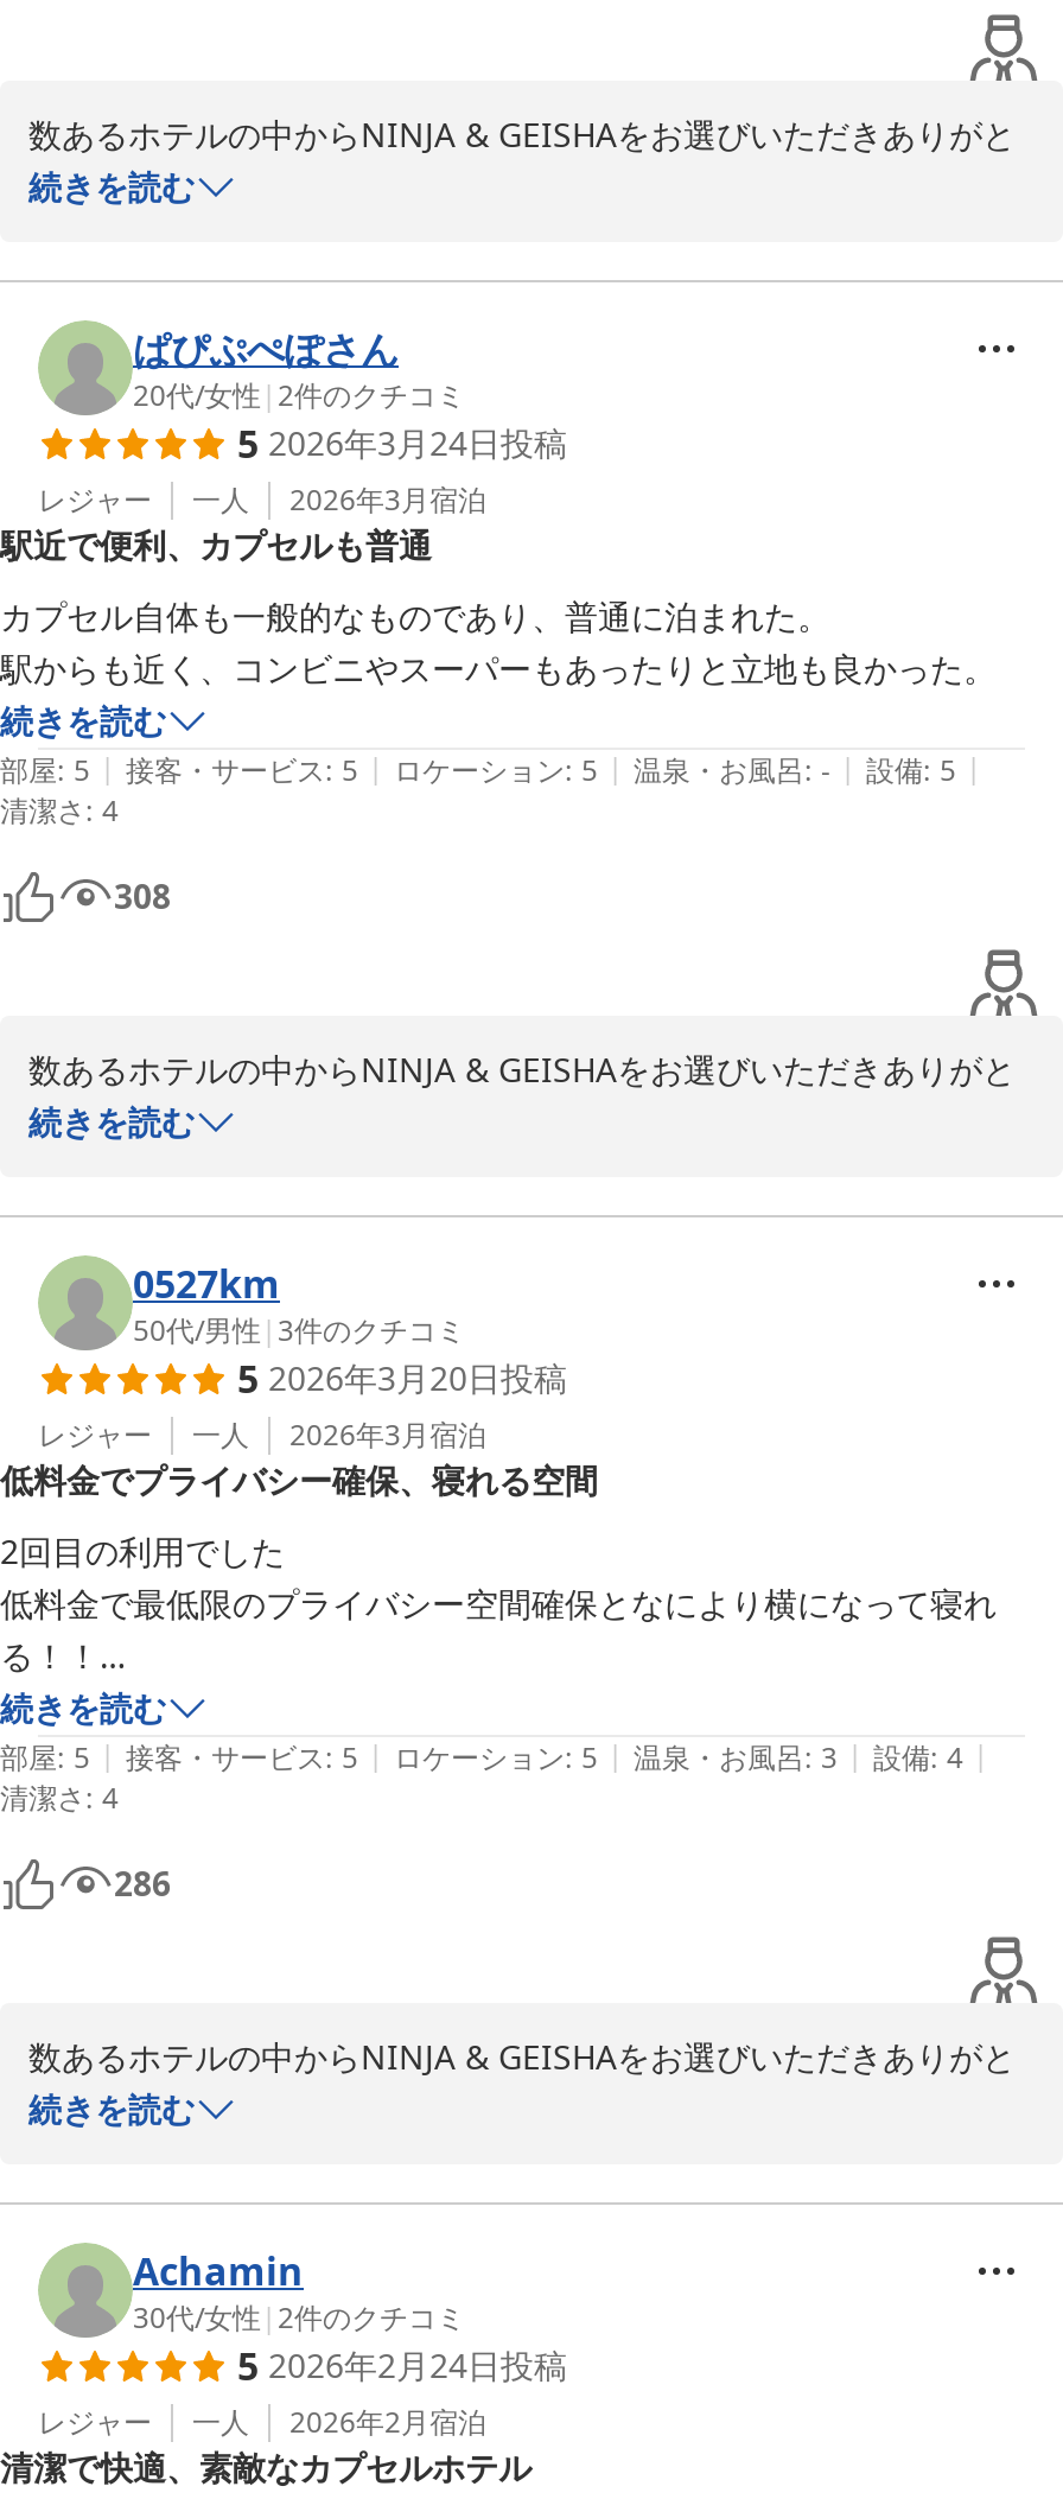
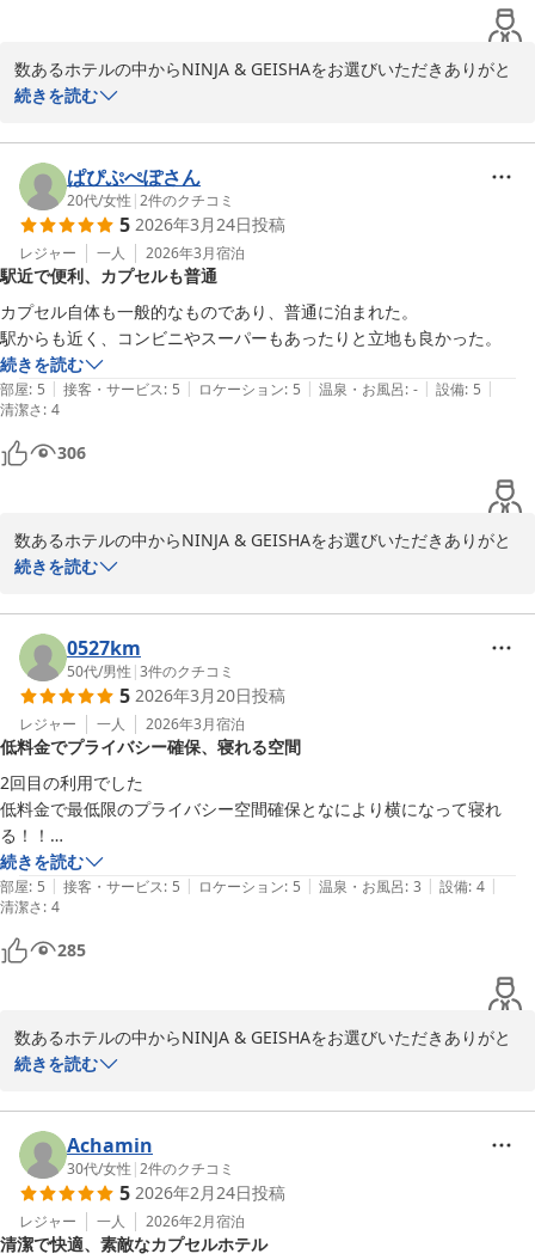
- 308
+ 306

- 286
+ 285
